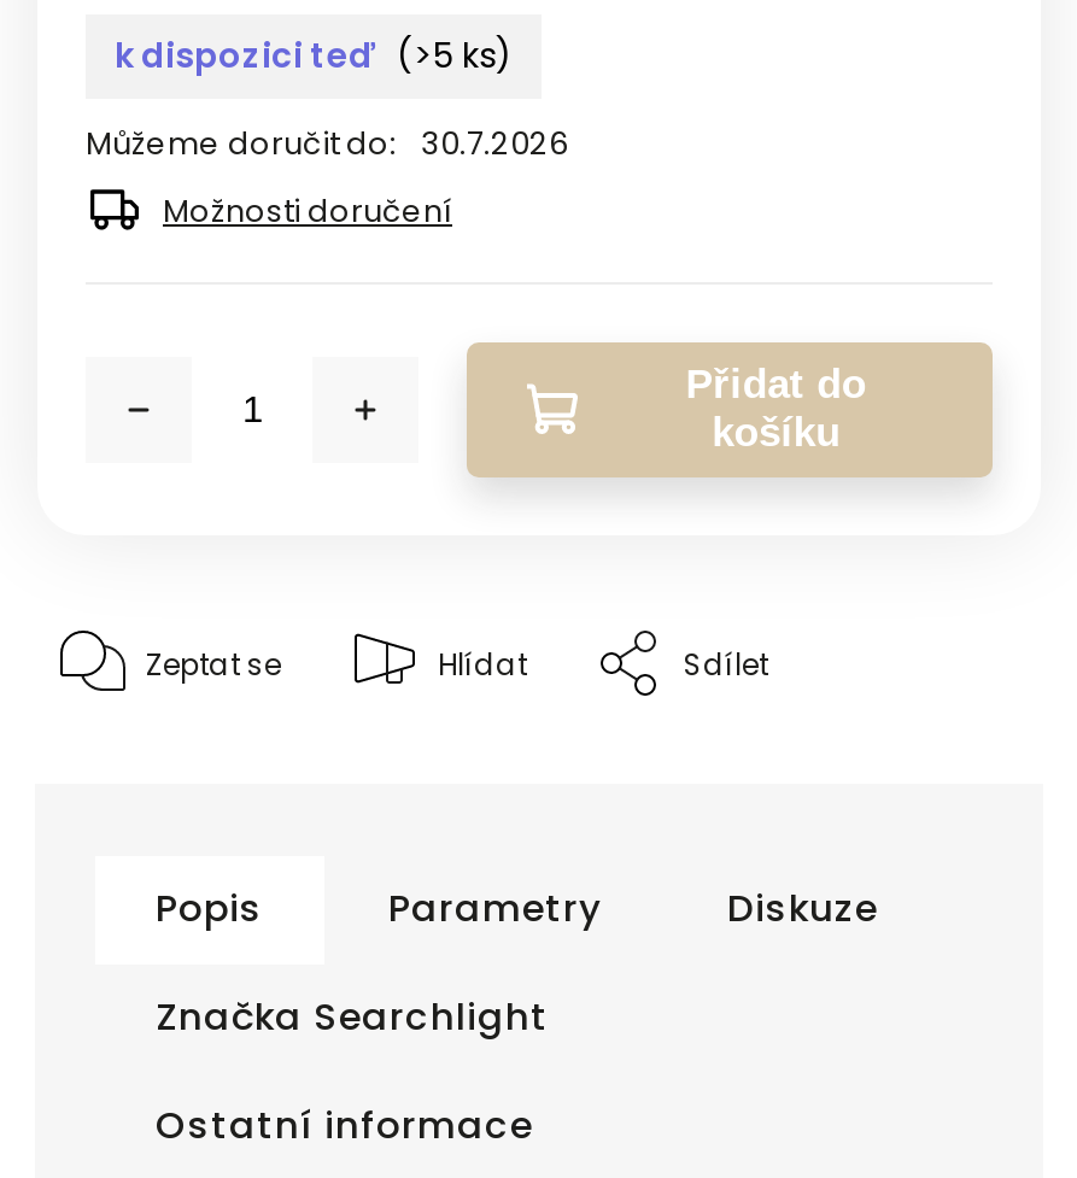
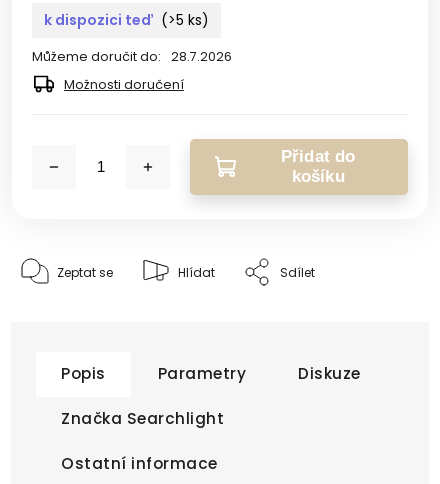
- Můžeme doručit do: 30.7.2026
+ Můžeme doručit do: 28.7.2026
